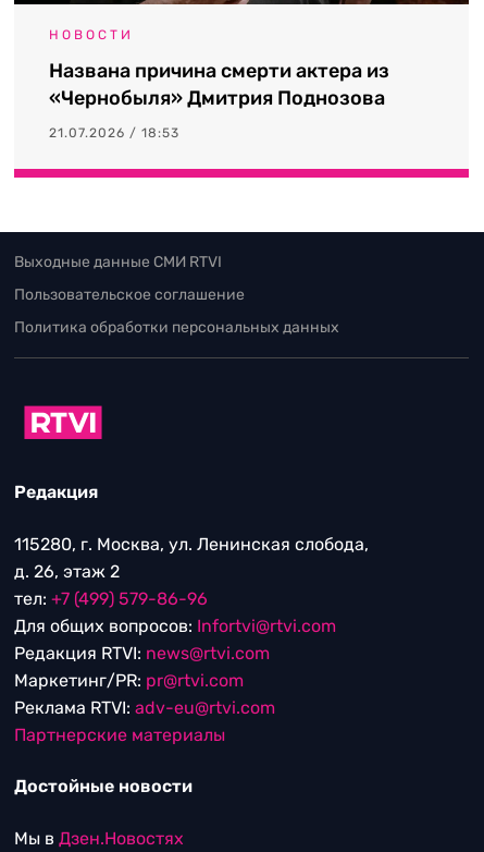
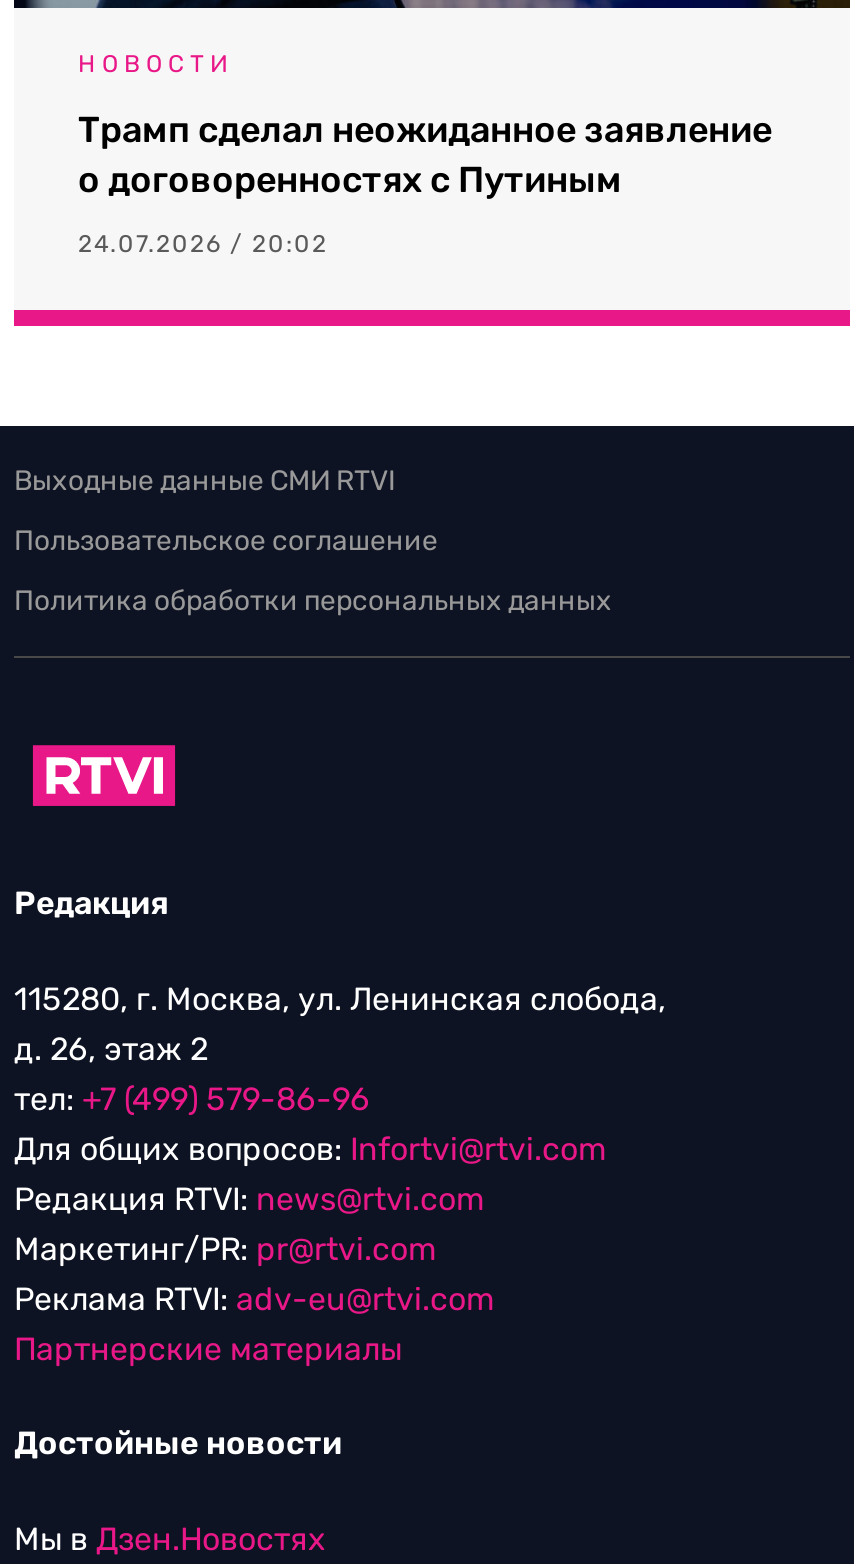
- Названа причина смерти актера из
- «Чернобыля» Дмитрия Поднозова
+ Трамп сделал неожиданное заявление
+ о договоренностях с Путиным

- 21.07.2026 / 18:53
+ 24.07.2026 / 20:02
